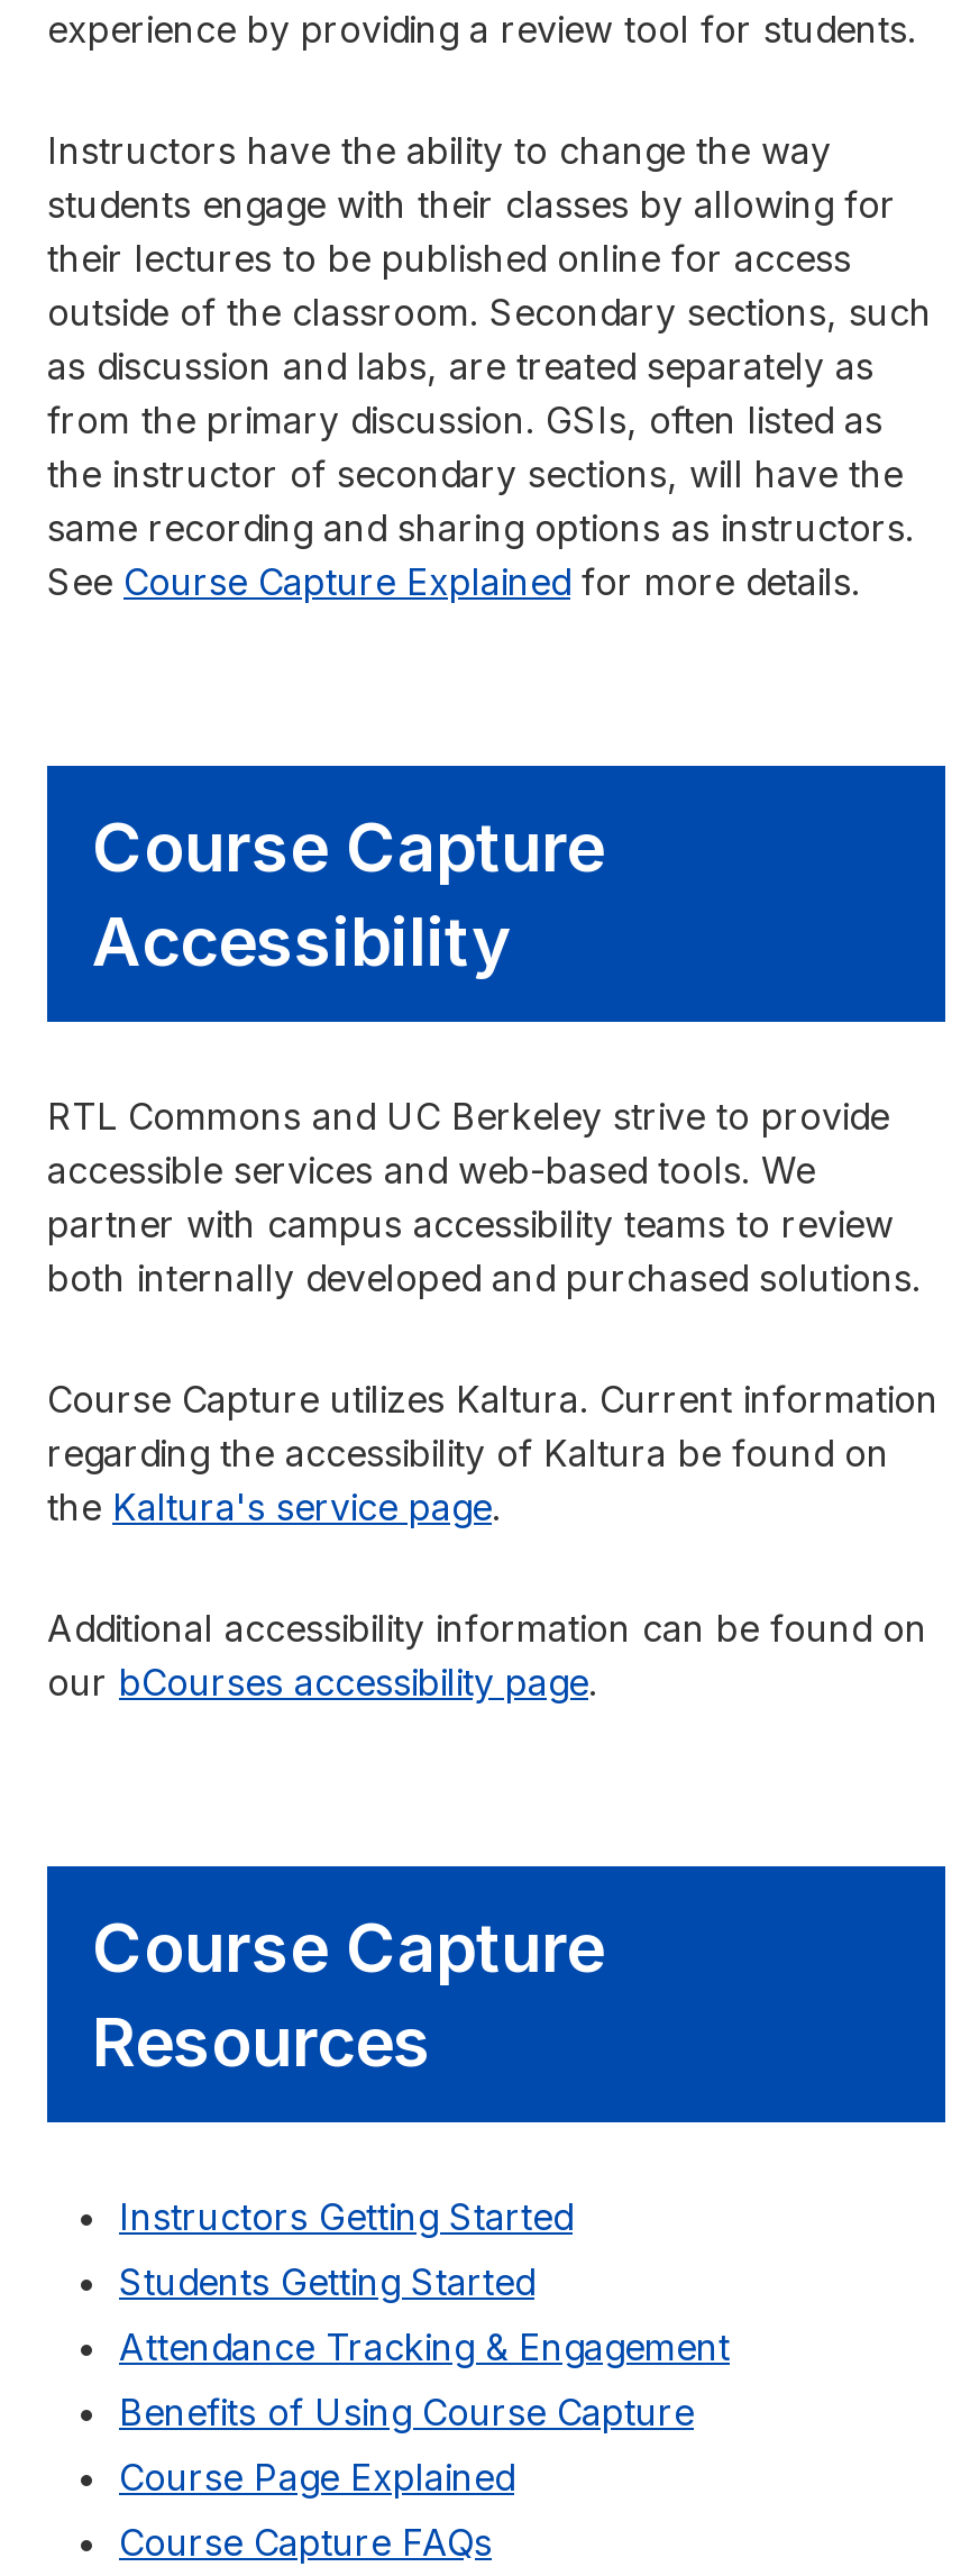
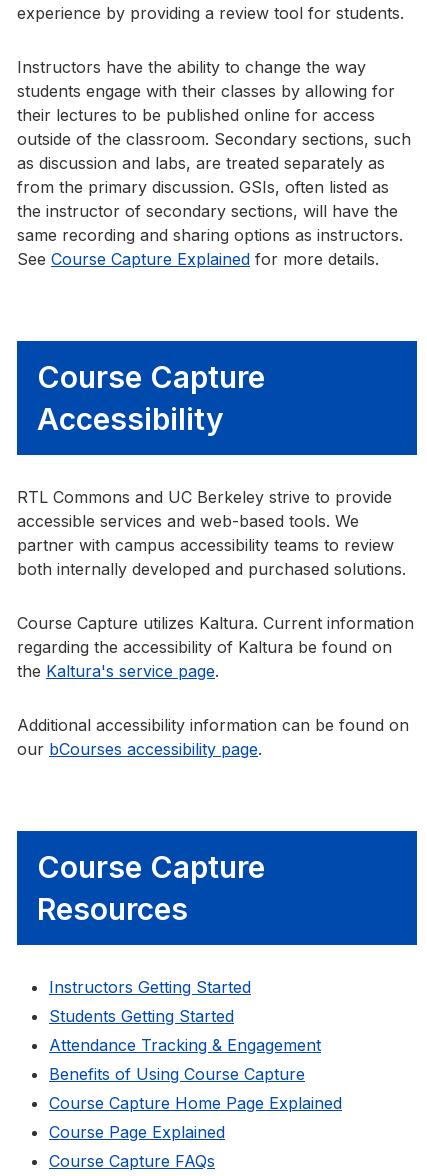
+ Course Capture Home Page Explained
